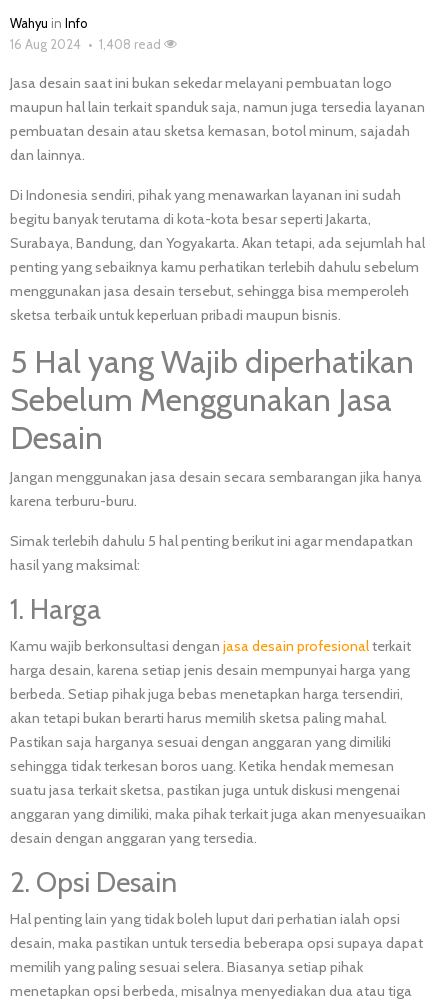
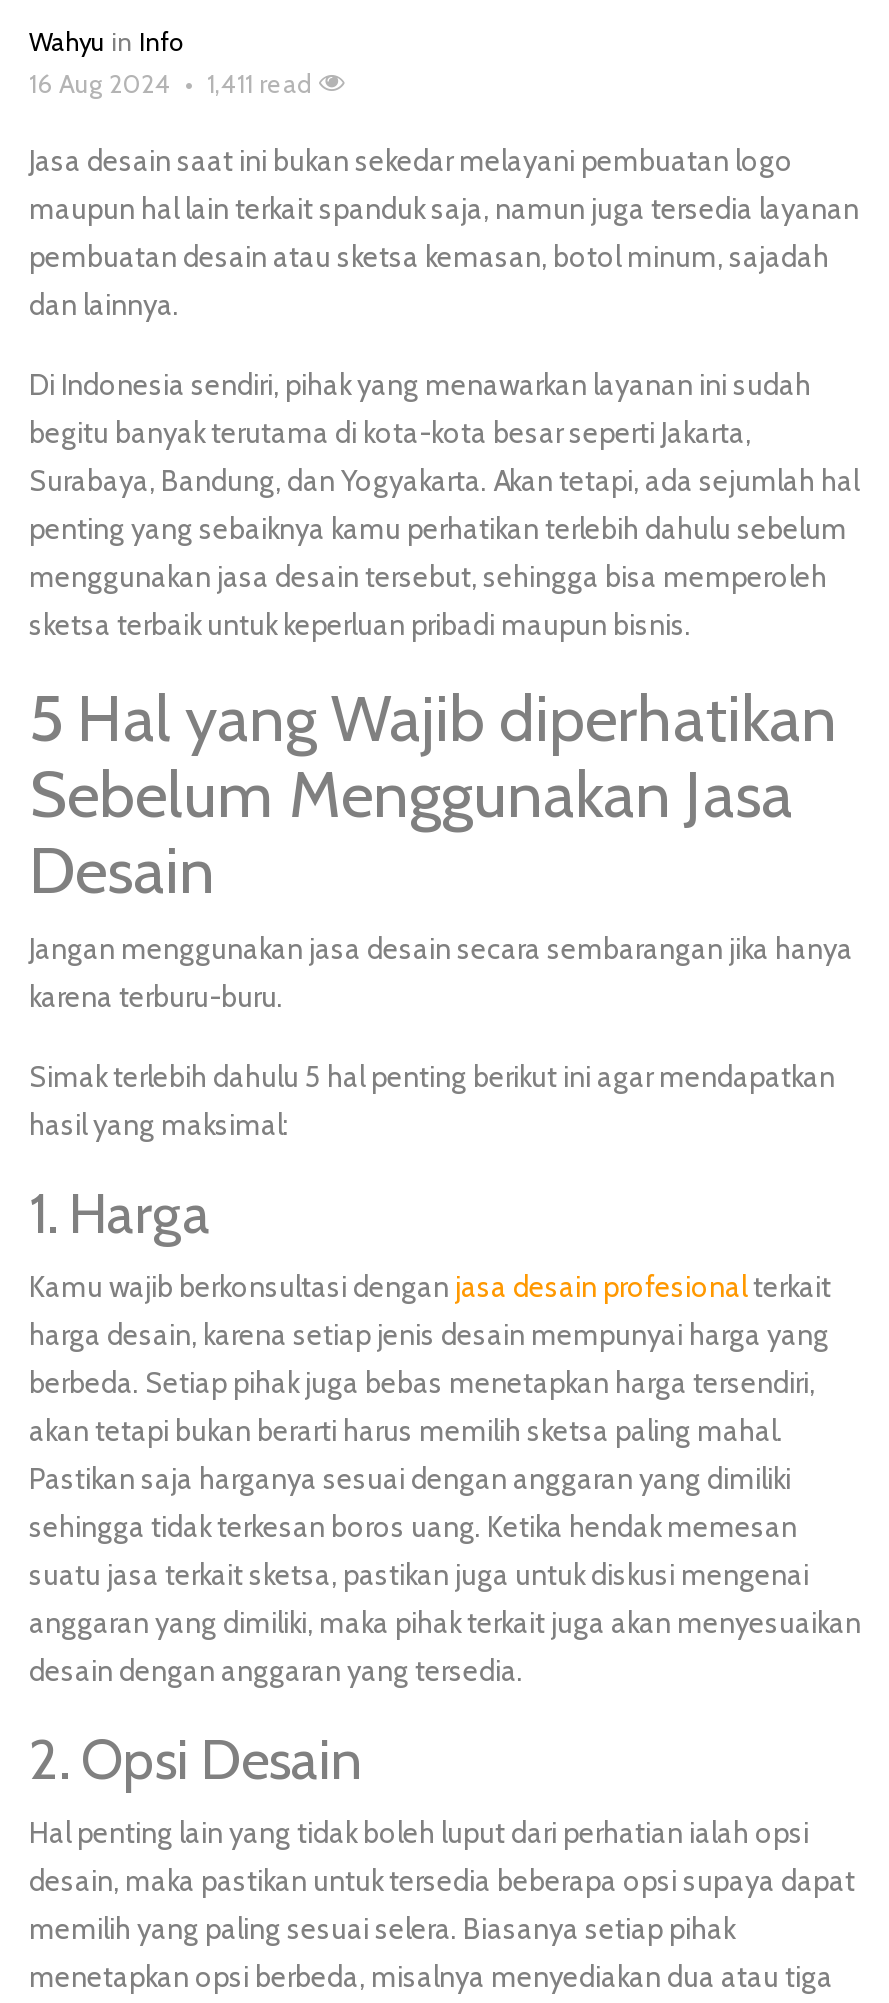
- 16 Aug 2024 • 1,408 read
+ 16 Aug 2024 • 1,411 read
